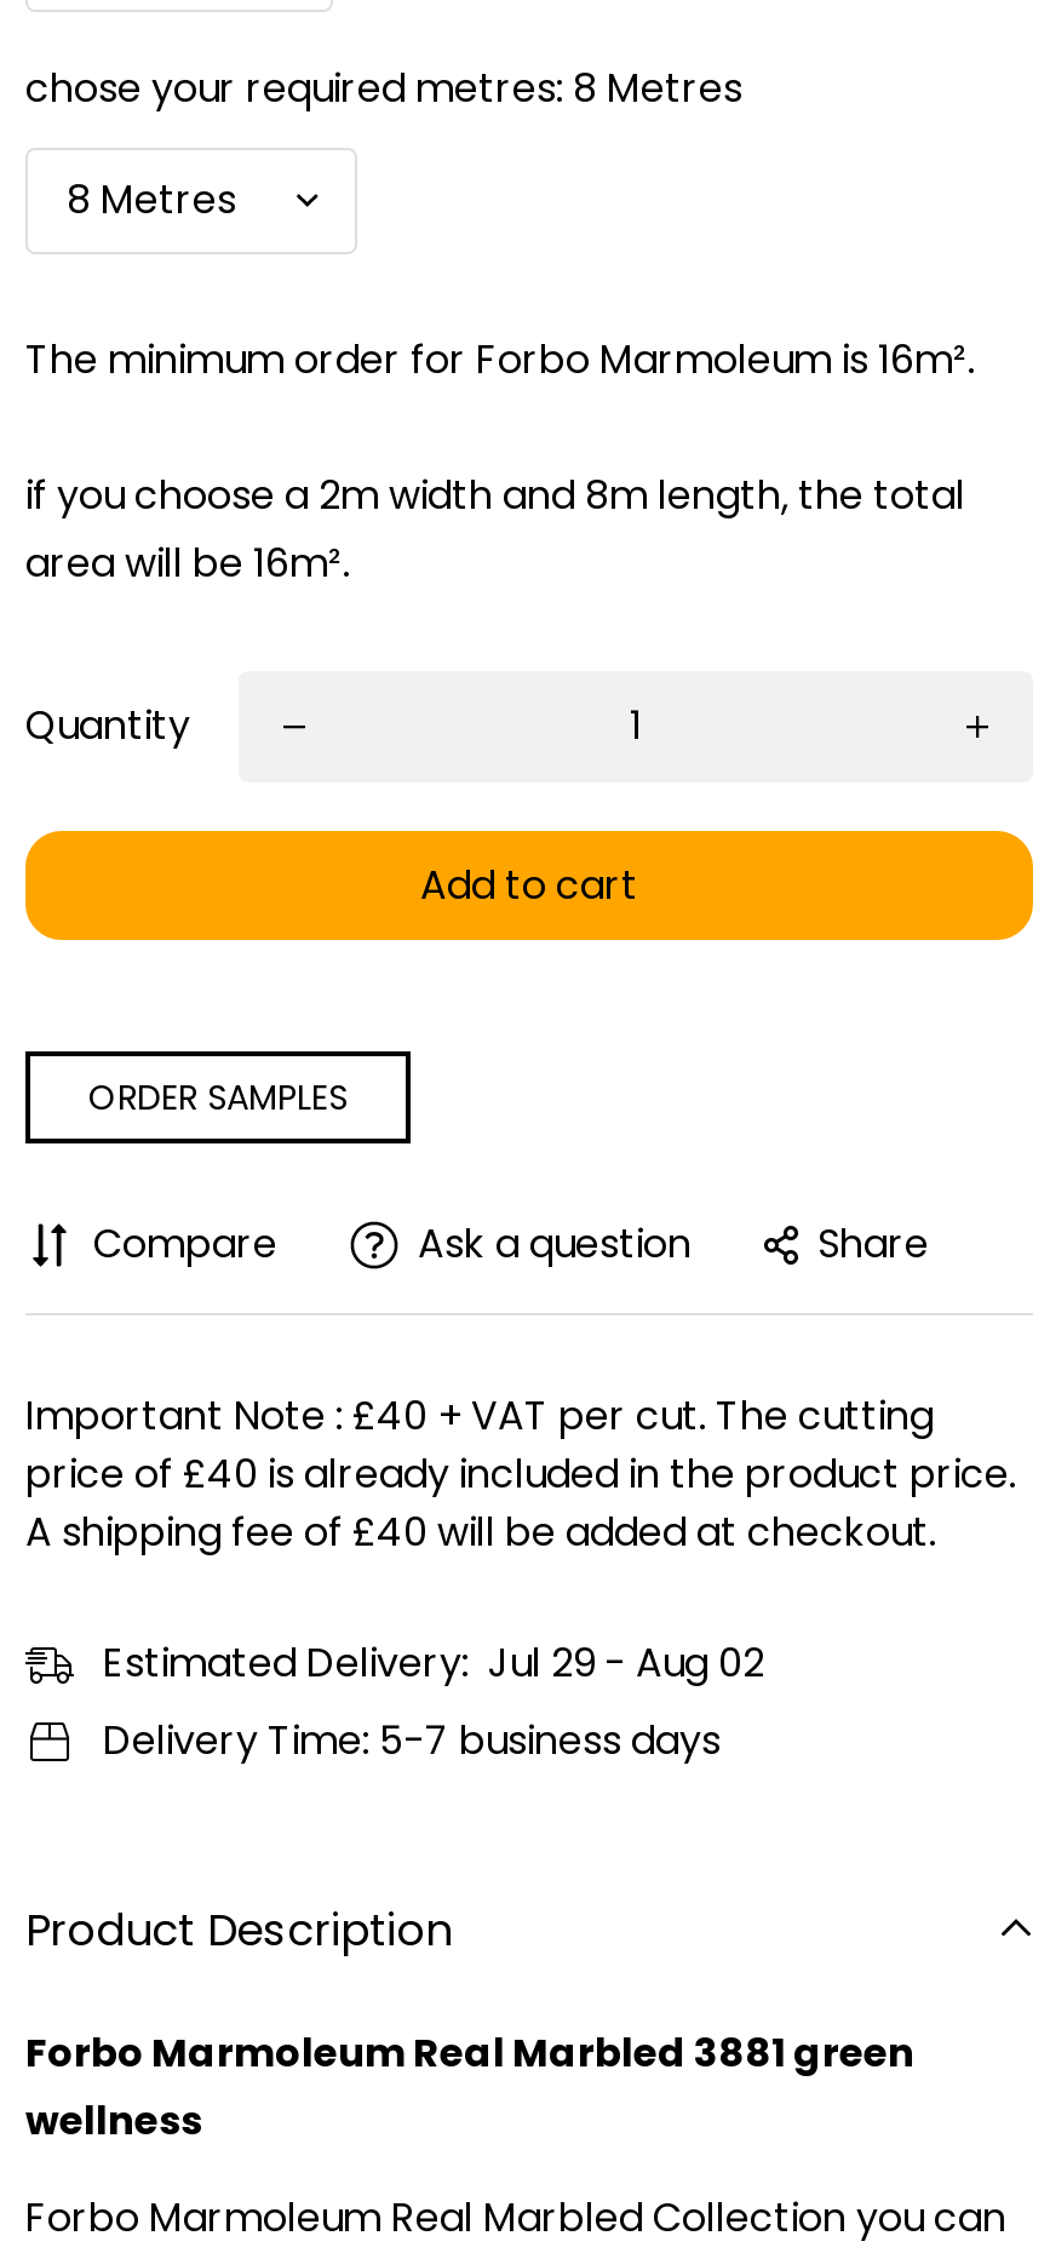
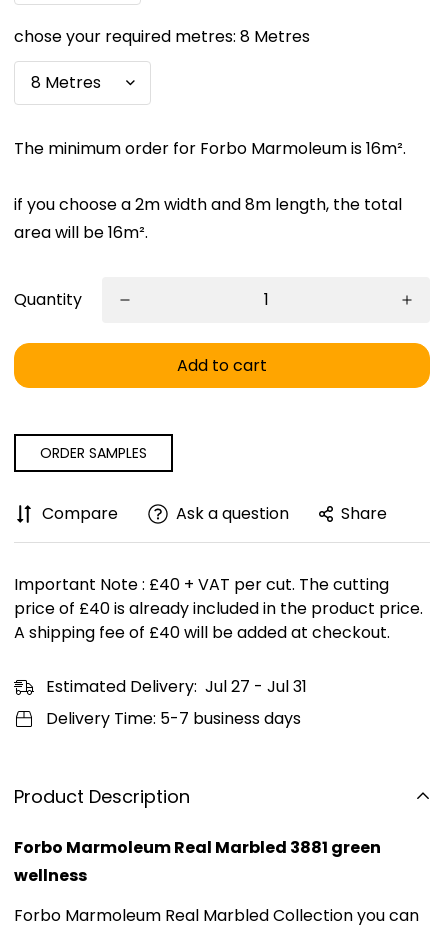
- Estimated Delivery: Jul 29 - Aug 02
+ Estimated Delivery: Jul 27 - Jul 31
